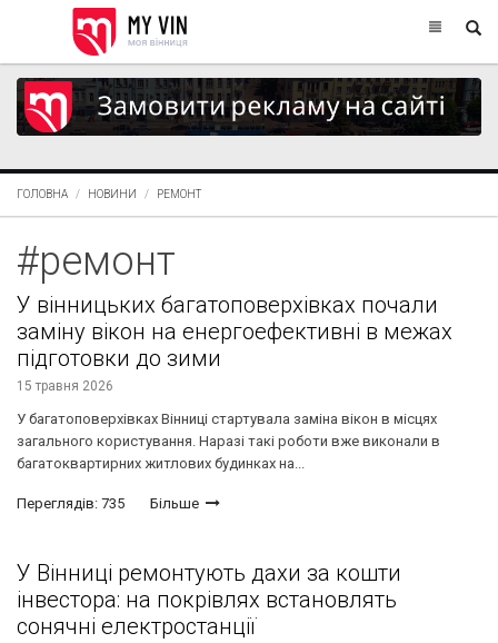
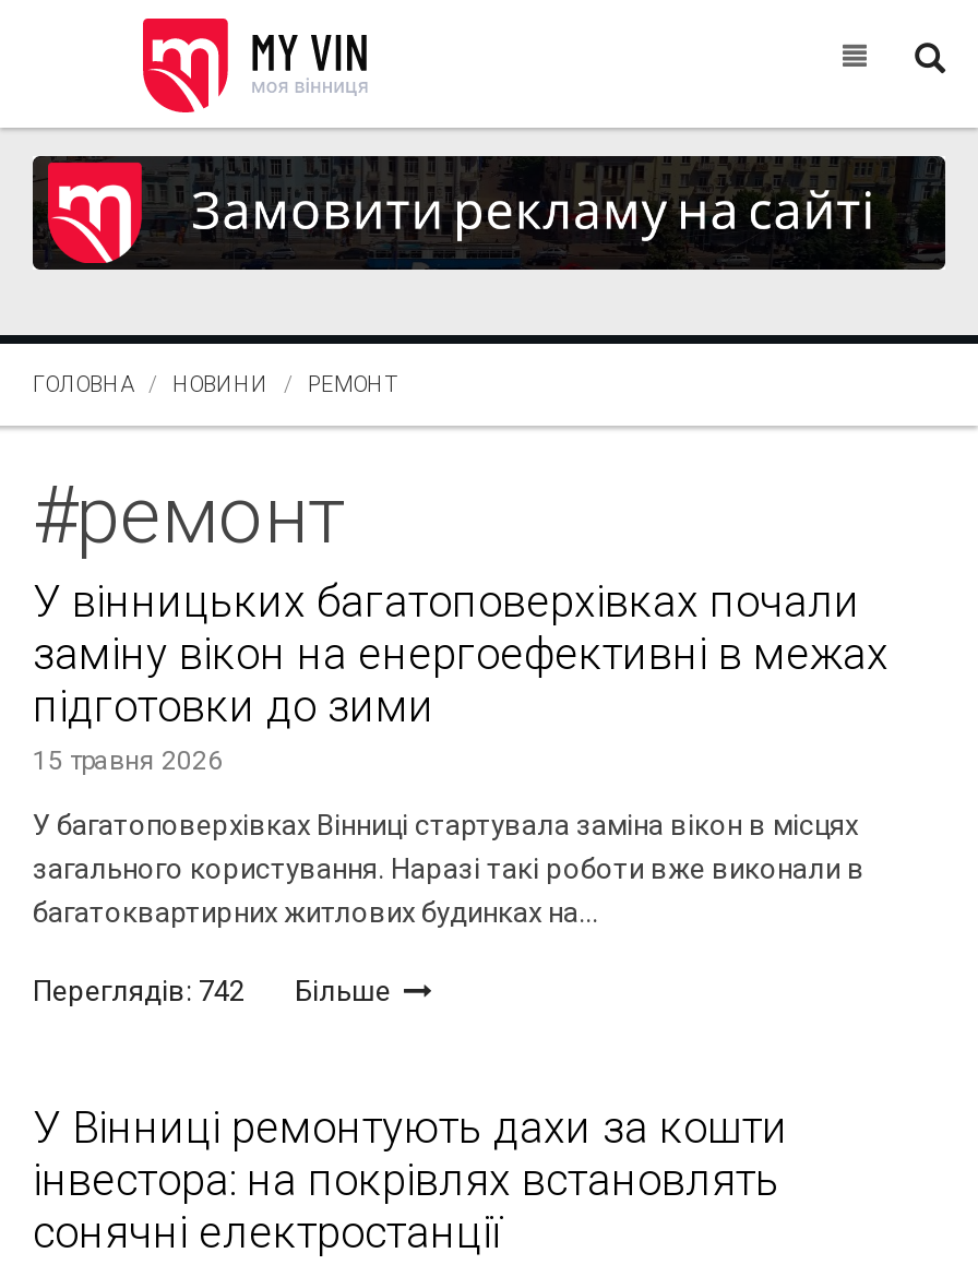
- Переглядів: 735 Більше
+ Переглядів: 742 Більше
